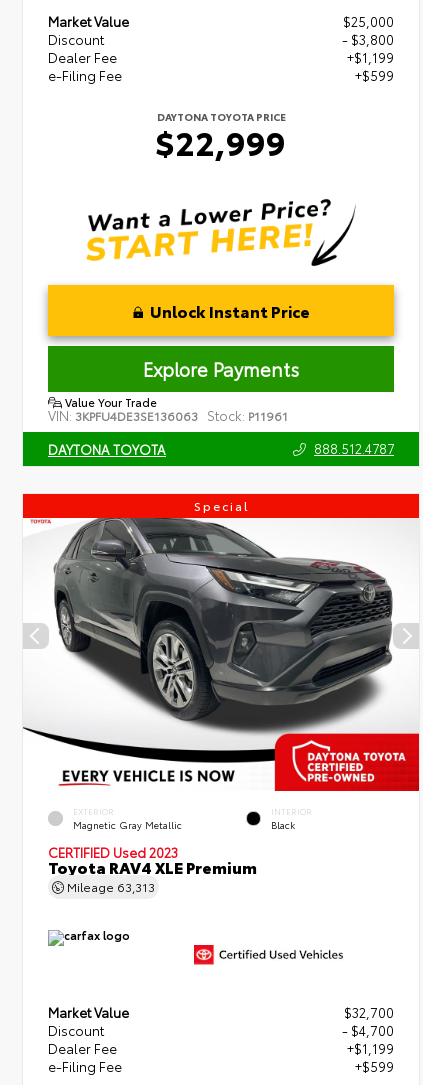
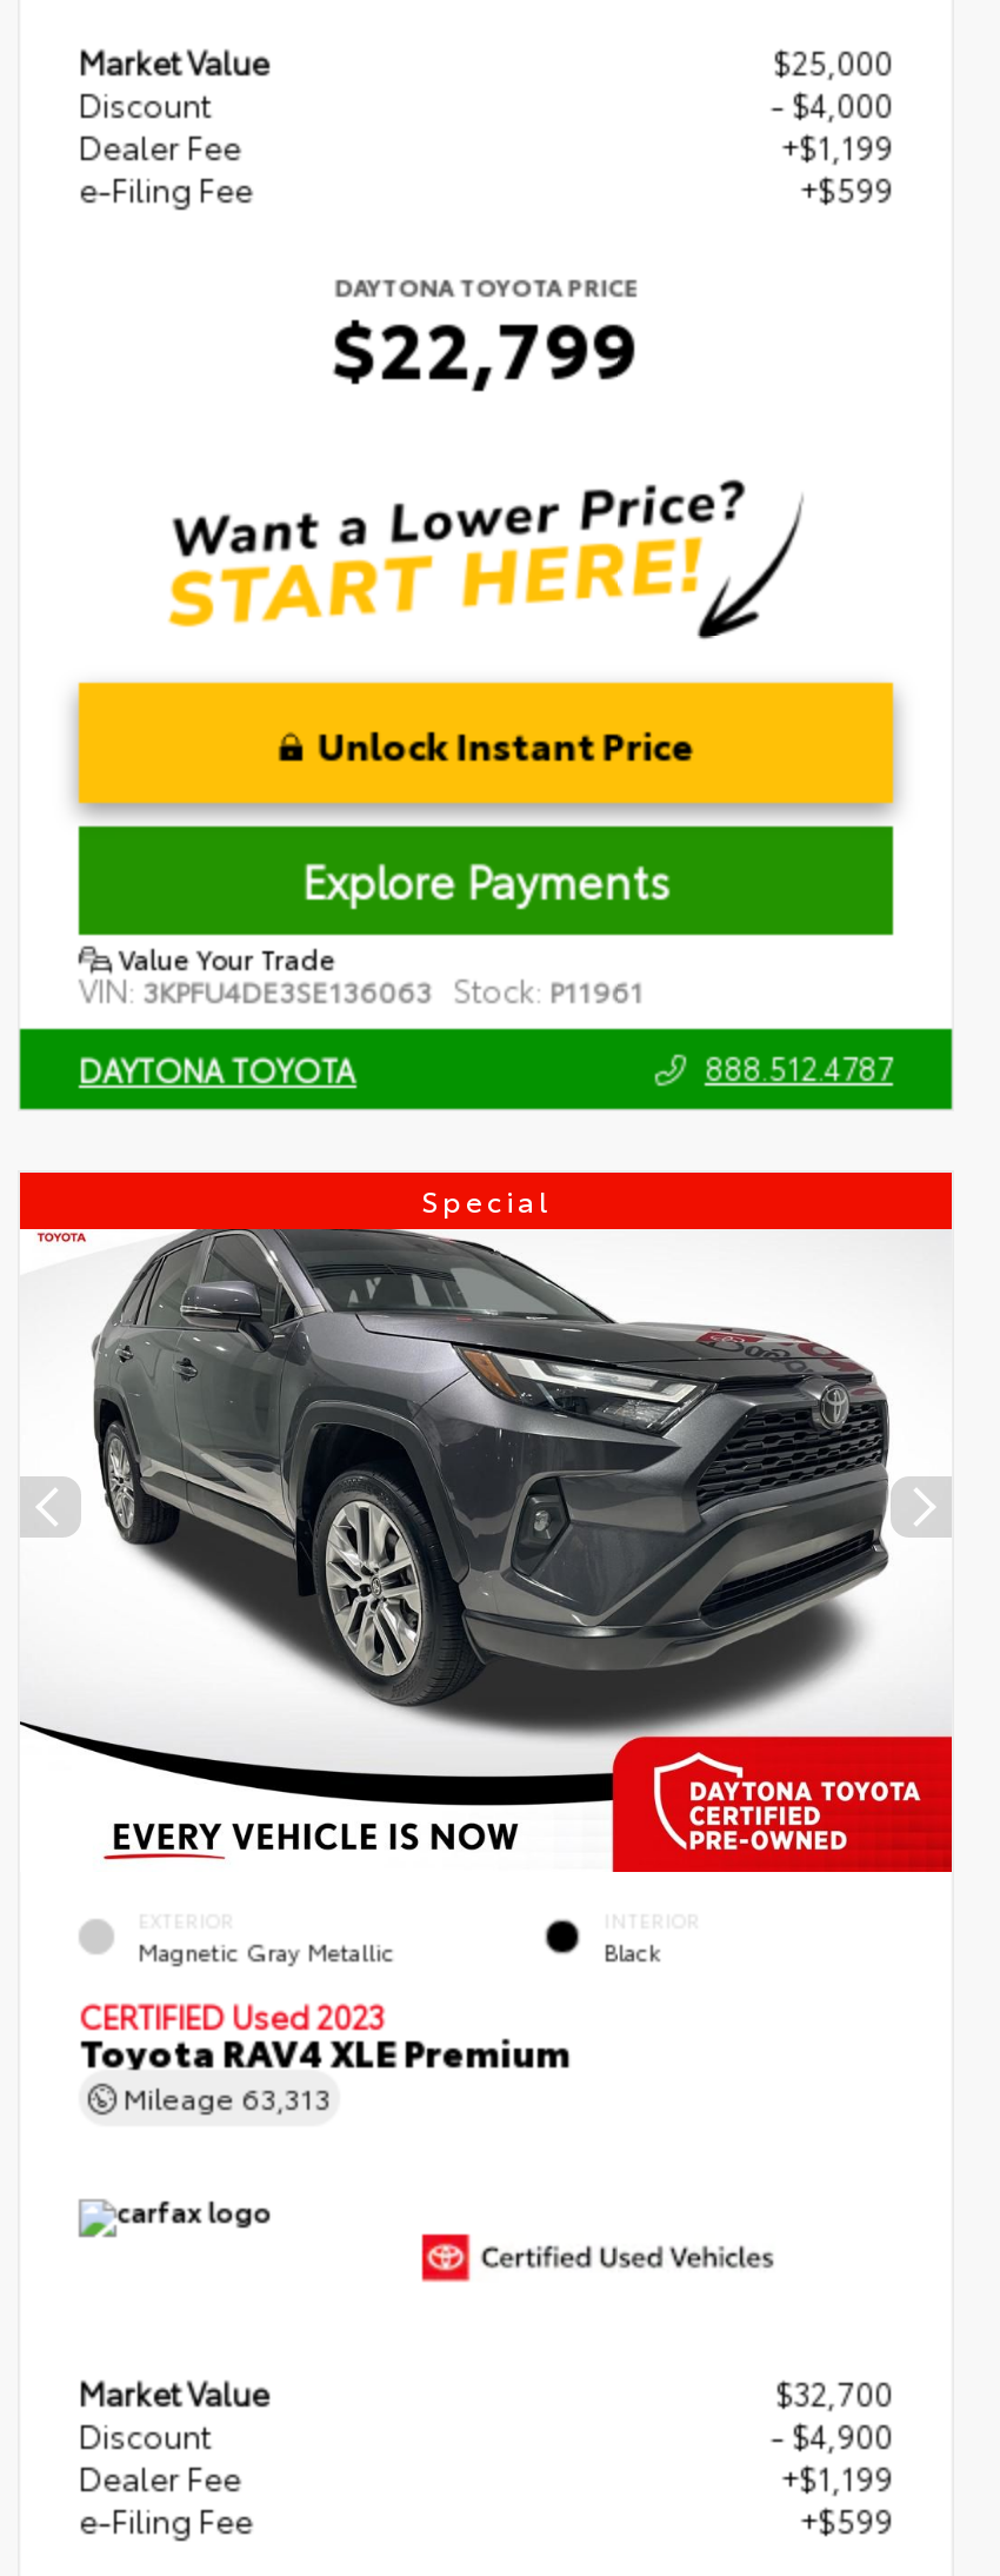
- - $3,800
+ - $4,000

- $22,999
+ $22,799

- - $4,700
+ - $4,900
